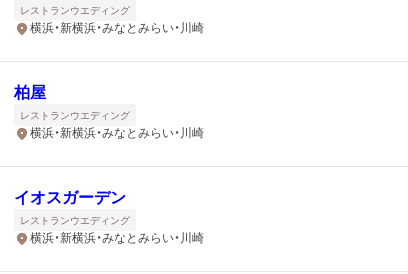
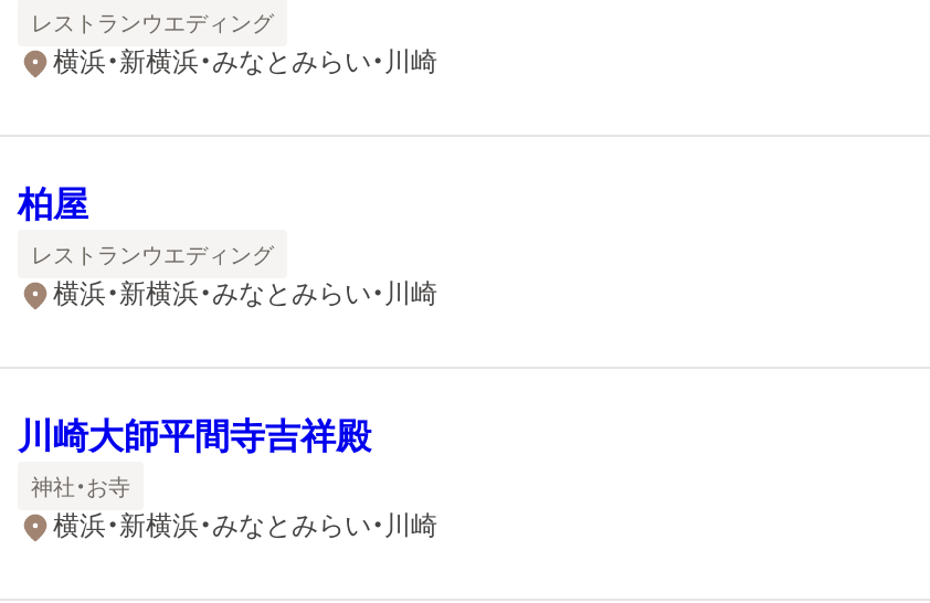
- イオスガーデン
+ 川崎大師平間寺吉祥殿

- レストランウエディング
+ 神社・お寺
